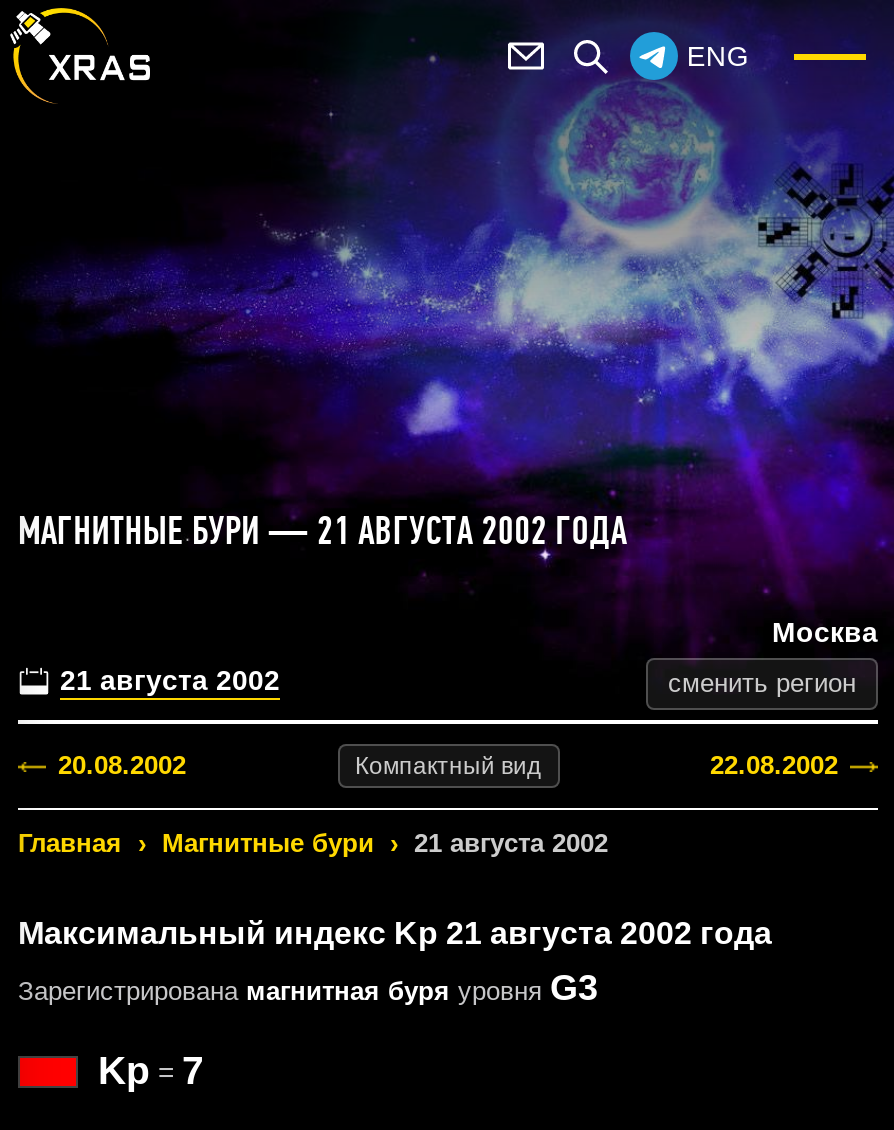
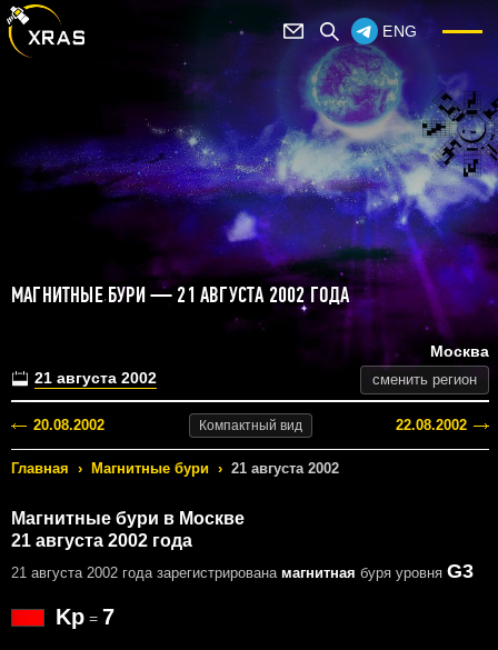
- Максимальный индекс Kp 21 августа 2002 года
+ Магнитные бури в Москве
+ 21 августа 2002 года

- Зарегистрирована магнитная буря уровня G3
+ 21 августа 2002 года зарегистрирована магнитная буря уровня G3
